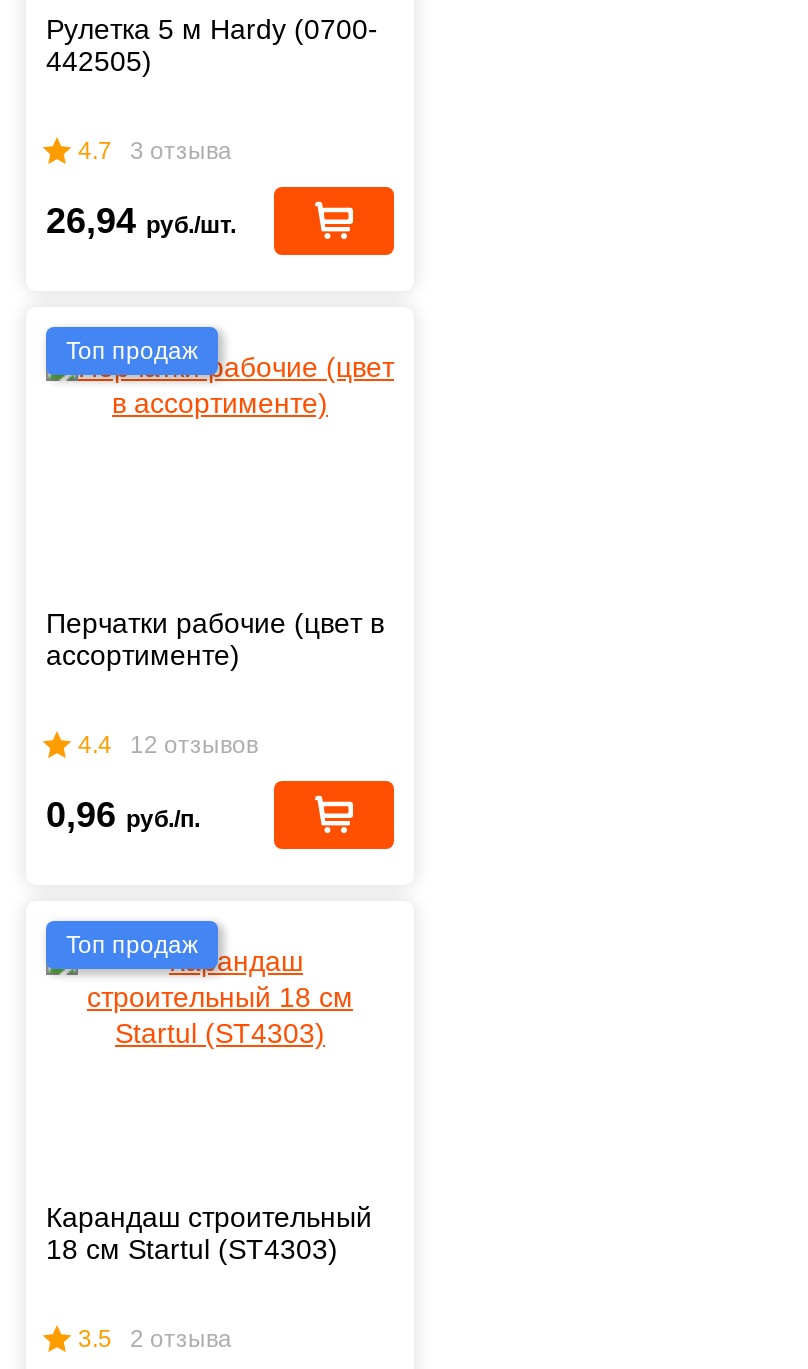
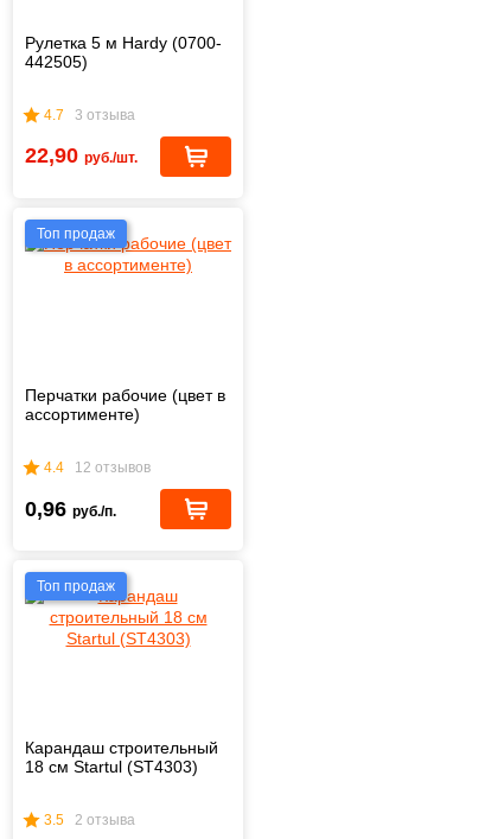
- 26,94 руб./шт.
+ 22,90 руб./шт.
